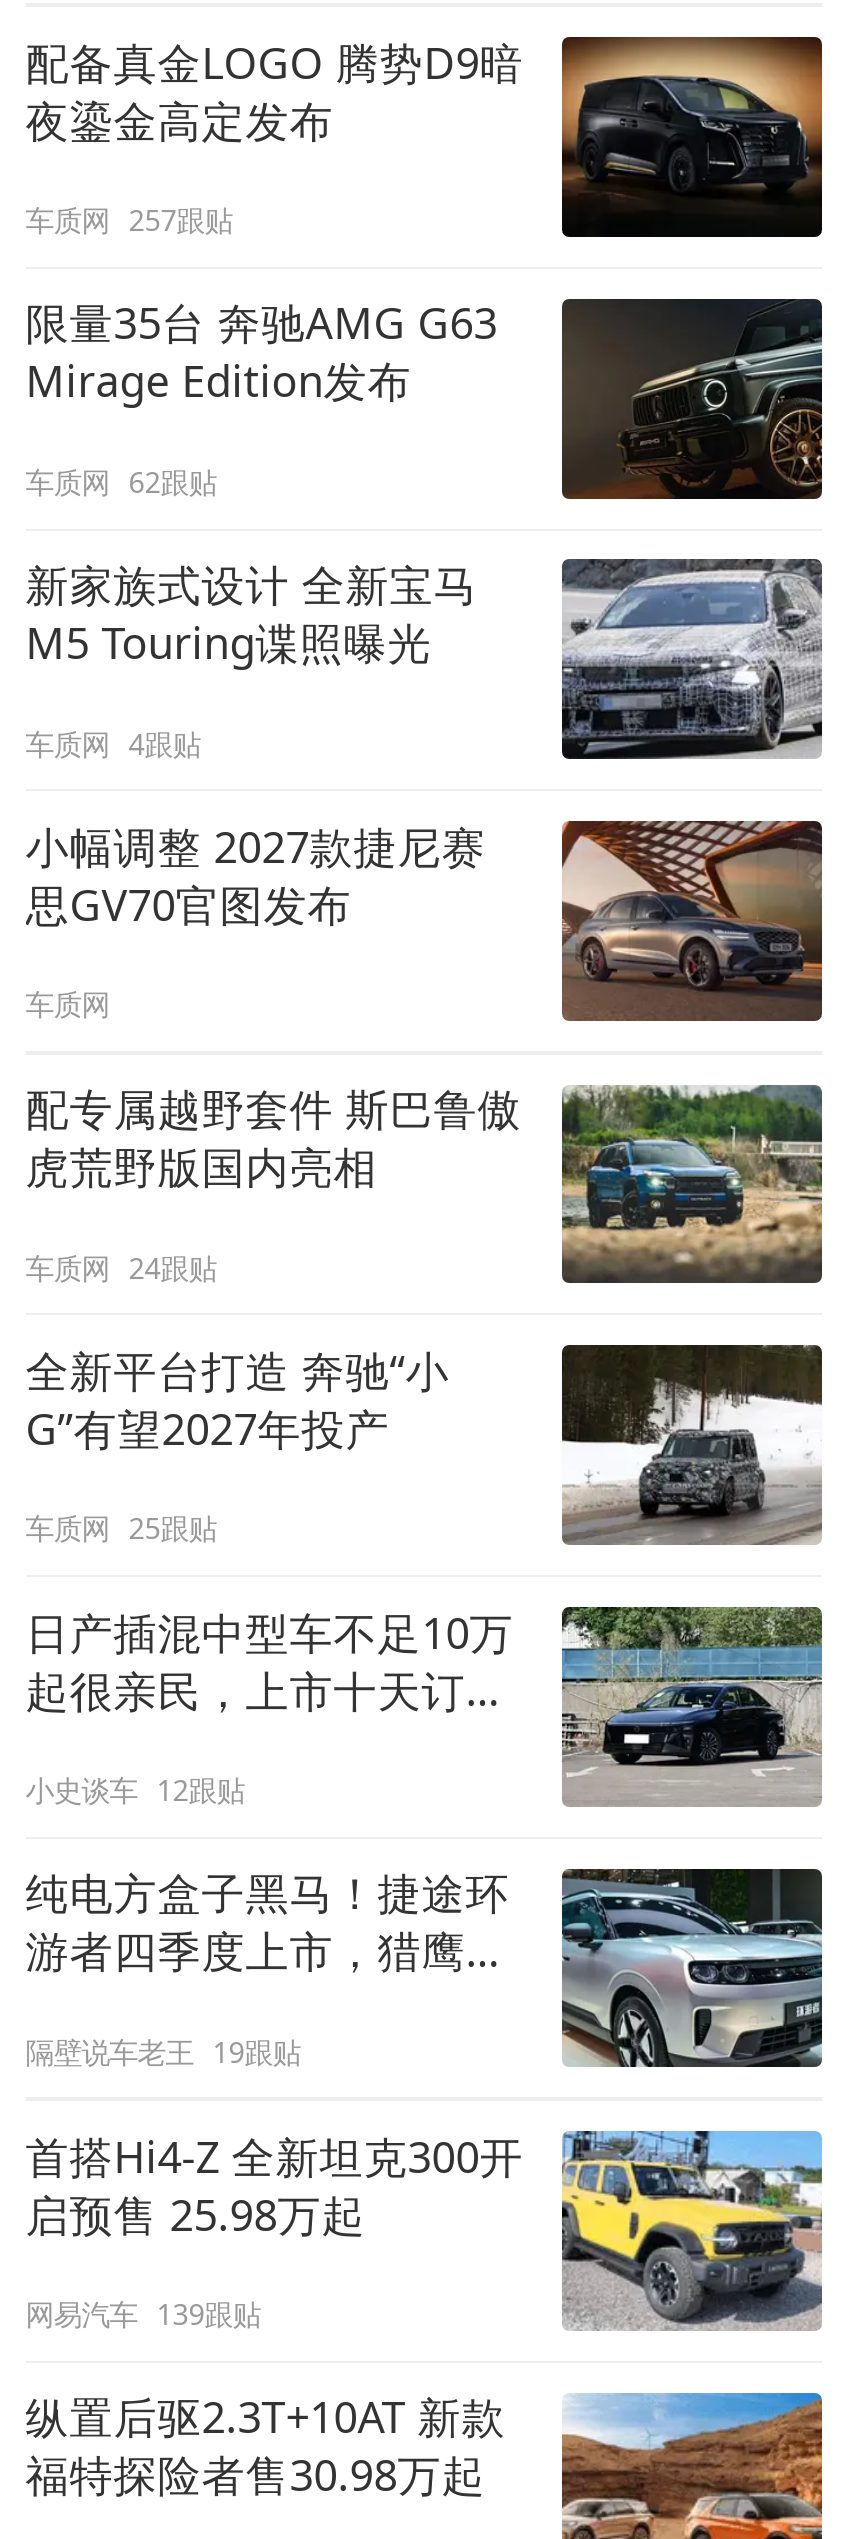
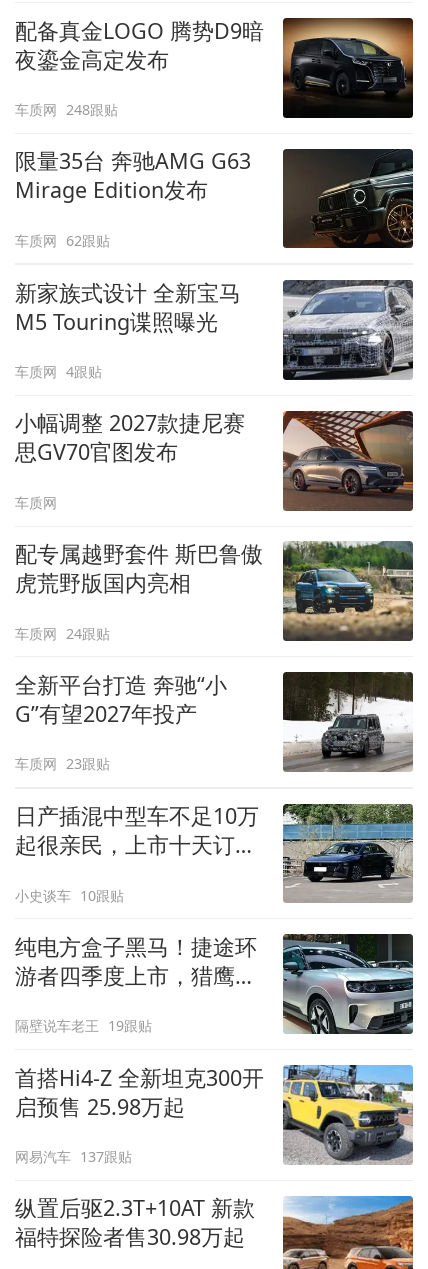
- 车质网 257跟贴
+ 车质网 248跟贴

- 车质网 25跟贴
+ 车质网 23跟贴

- 小史谈车 12跟贴
+ 小史谈车 10跟贴

- 网易汽车 139跟贴
+ 网易汽车 137跟贴
